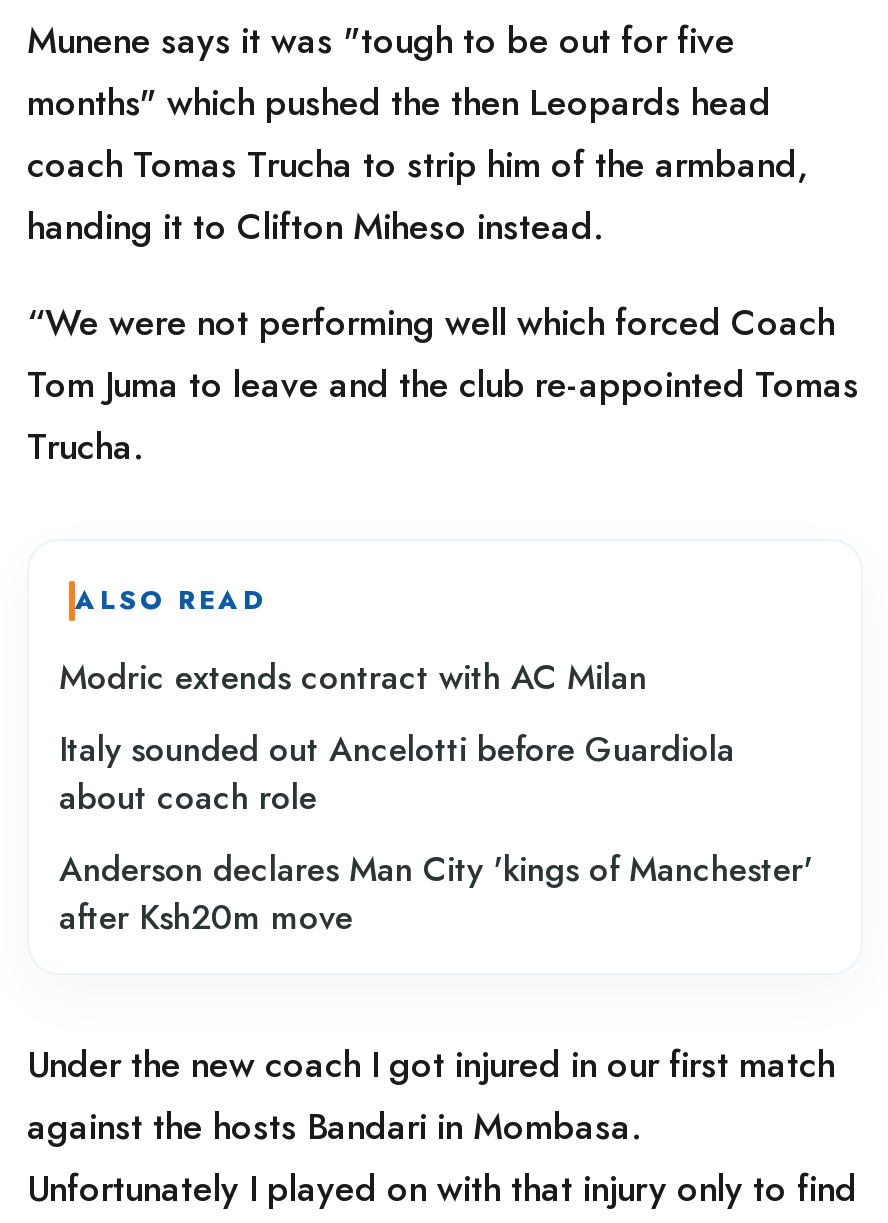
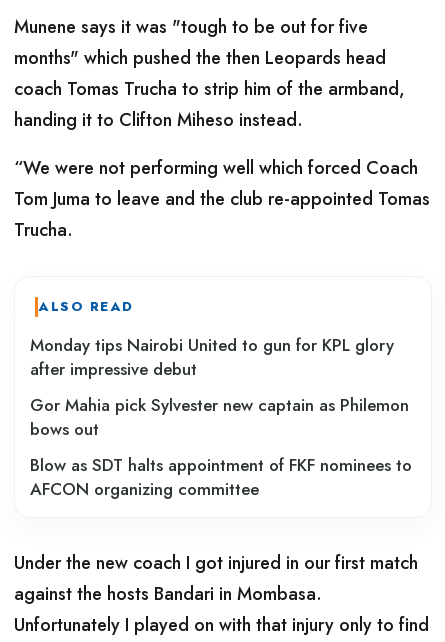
- Modric extends contract with AC Milan
+ Monday tips Nairobi United to gun for KPL glory
+ after impressive debut

- Italy sounded out Ancelotti before Guardiola
- about coach role
+ Gor Mahia pick Sylvester new captain as Philemon
+ bows out

- Anderson declares Man City 'kings of Manchester'
- after Ksh20m move
+ Blow as SDT halts appointment of FKF nominees to
+ AFCON organizing committee
